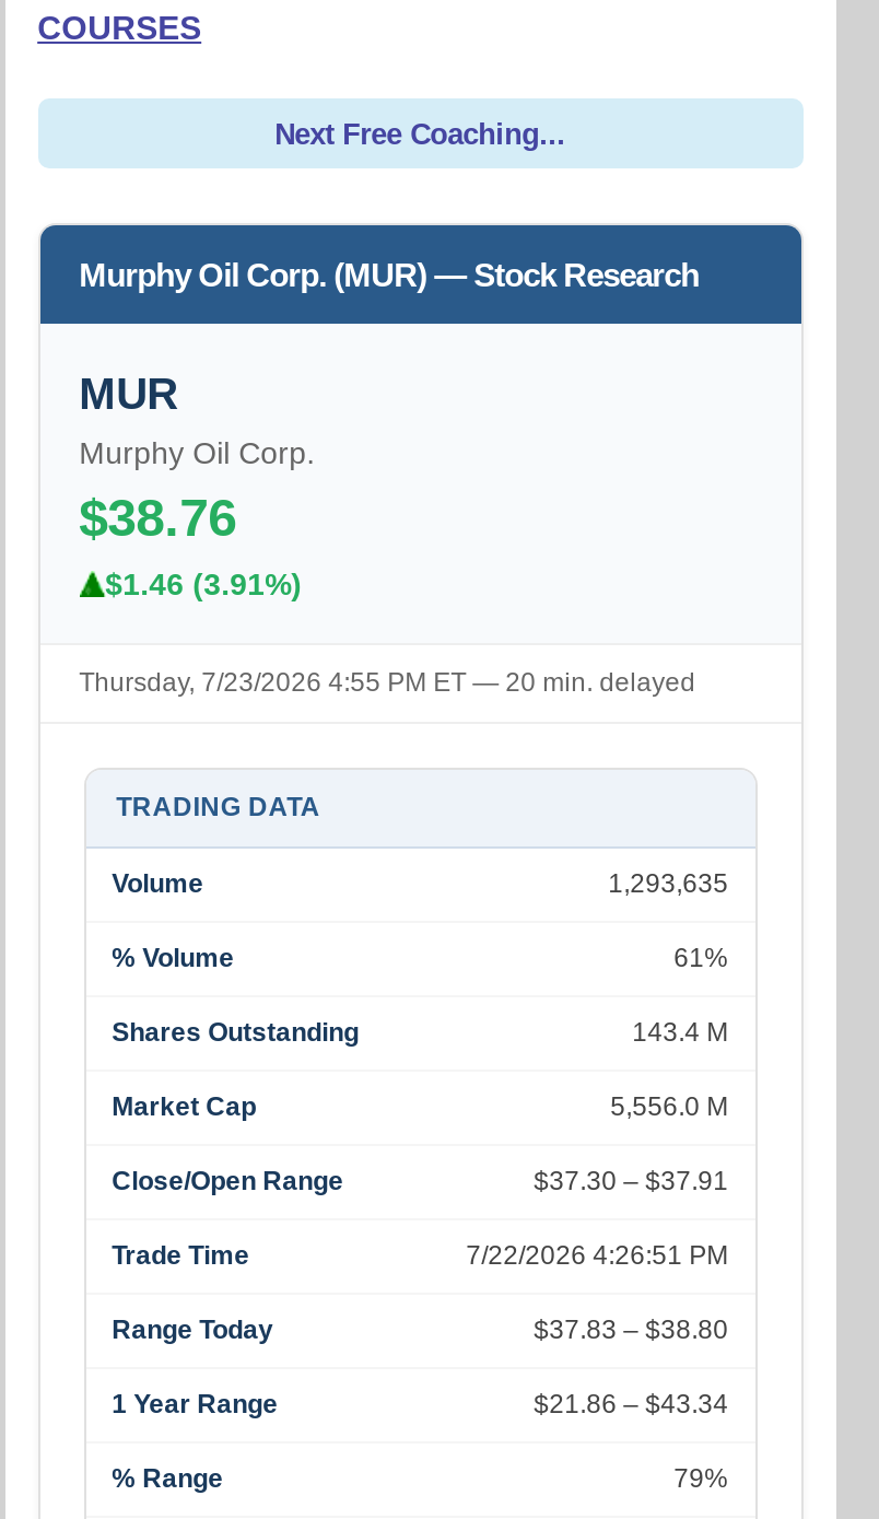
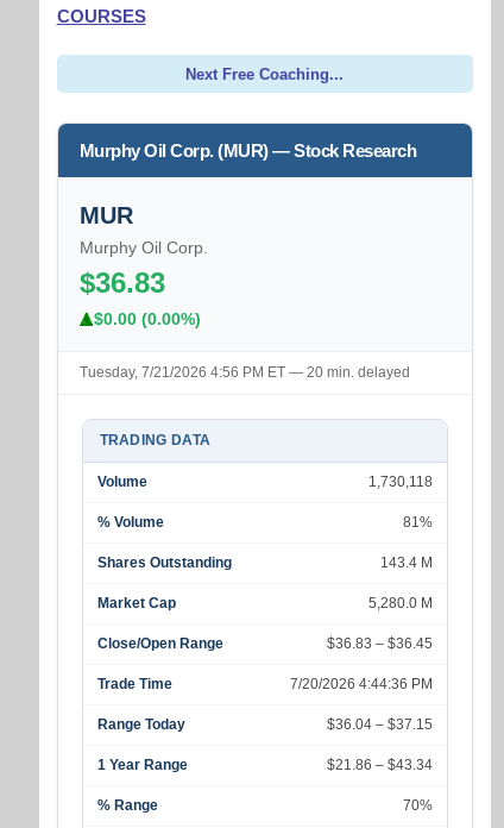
- $38.76
+ $36.83

- $1.46 (3.91%)
+ $0.00 (0.00%)

- Thursday, 7/23/2026 4:55 PM ET — 20 min. delayed
+ Tuesday, 7/21/2026 4:56 PM ET — 20 min. delayed

- 1,293,635
+ 1,730,118

- 61%
+ 81%

- 5,556.0 M
+ 5,280.0 M

- $37.30 – $37.91
+ $36.83 – $36.45

- 7/22/2026 4:26:51 PM
+ 7/20/2026 4:44:36 PM

- $37.83 – $38.80
+ $36.04 – $37.15

- 79%
+ 70%
